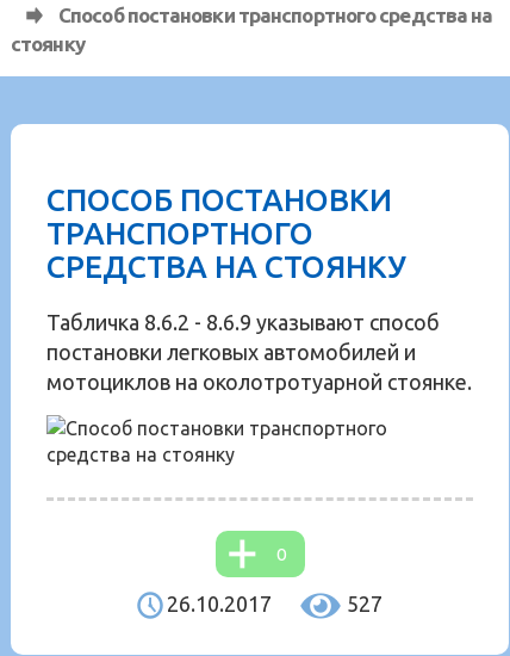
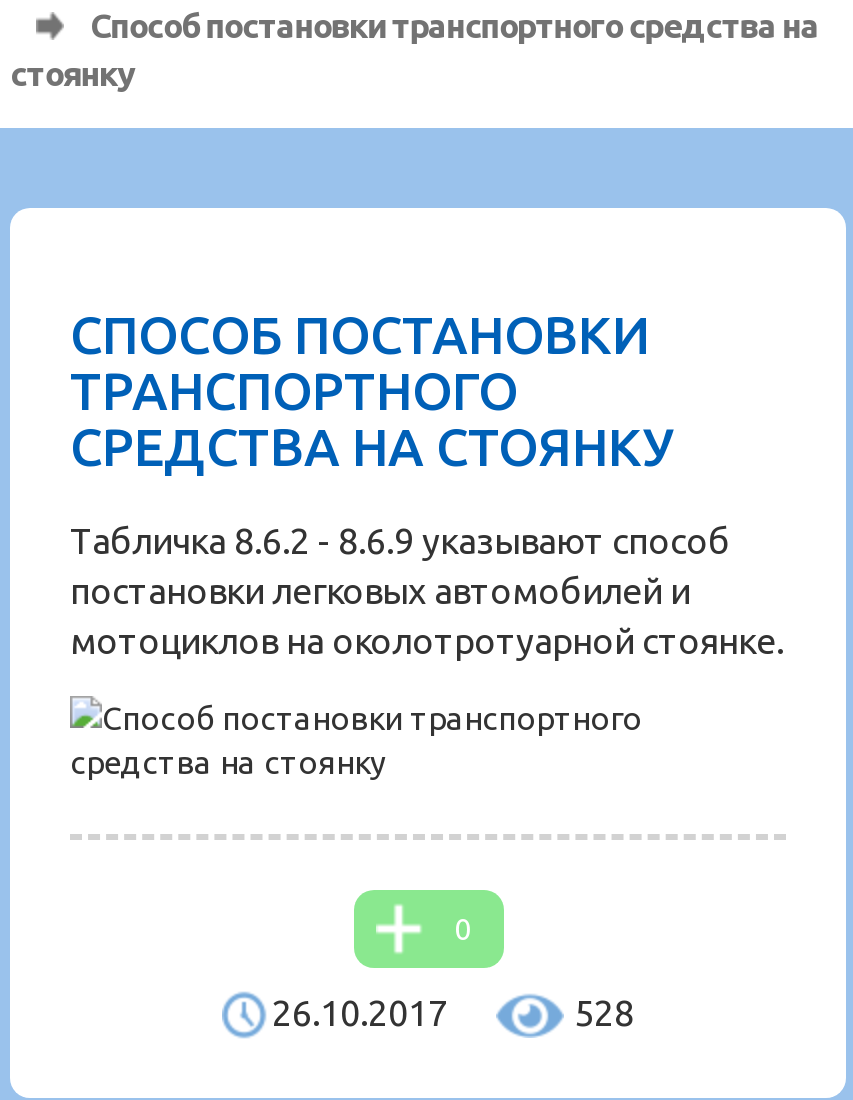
- 527
+ 528
